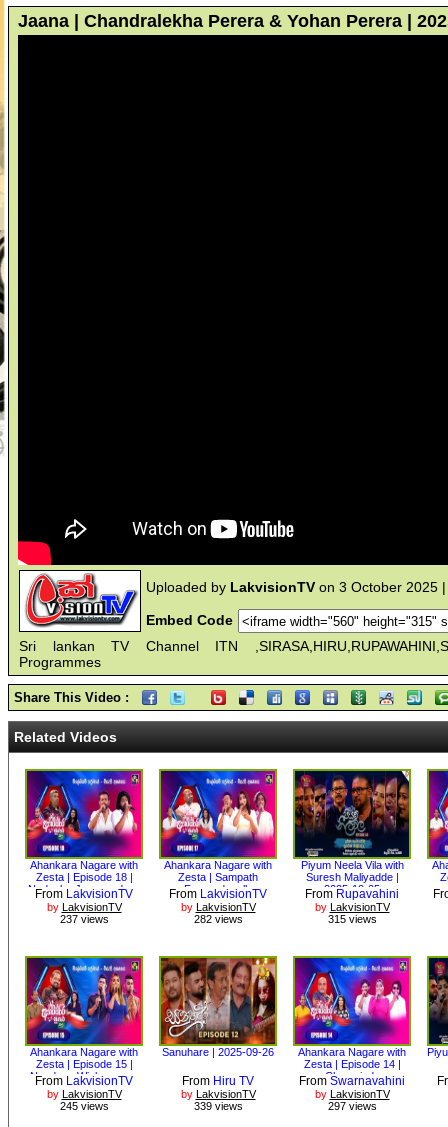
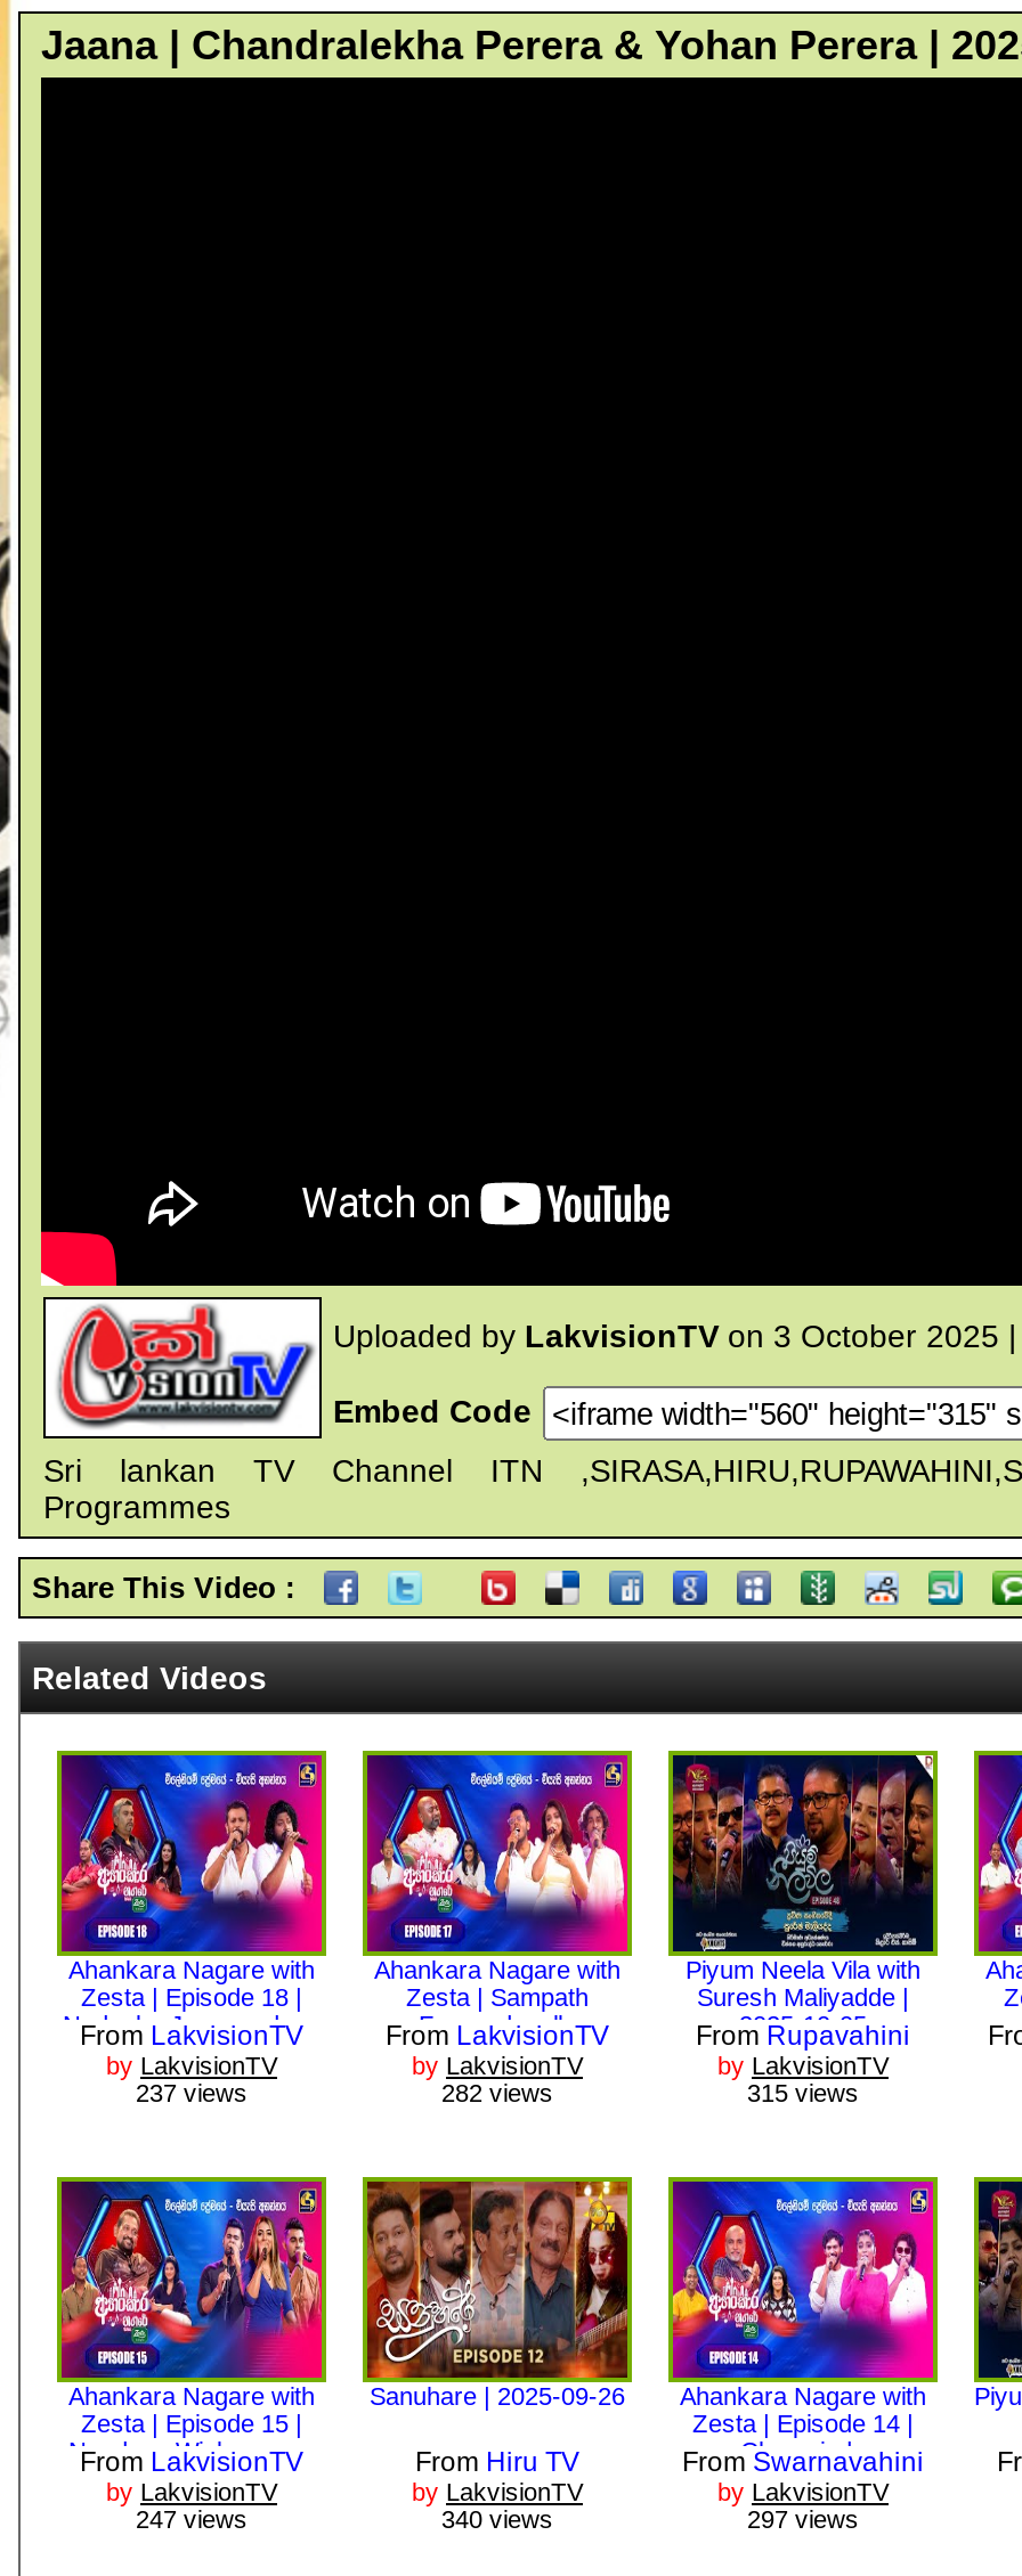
- 245 views
+ 247 views

- 339 views
+ 340 views
